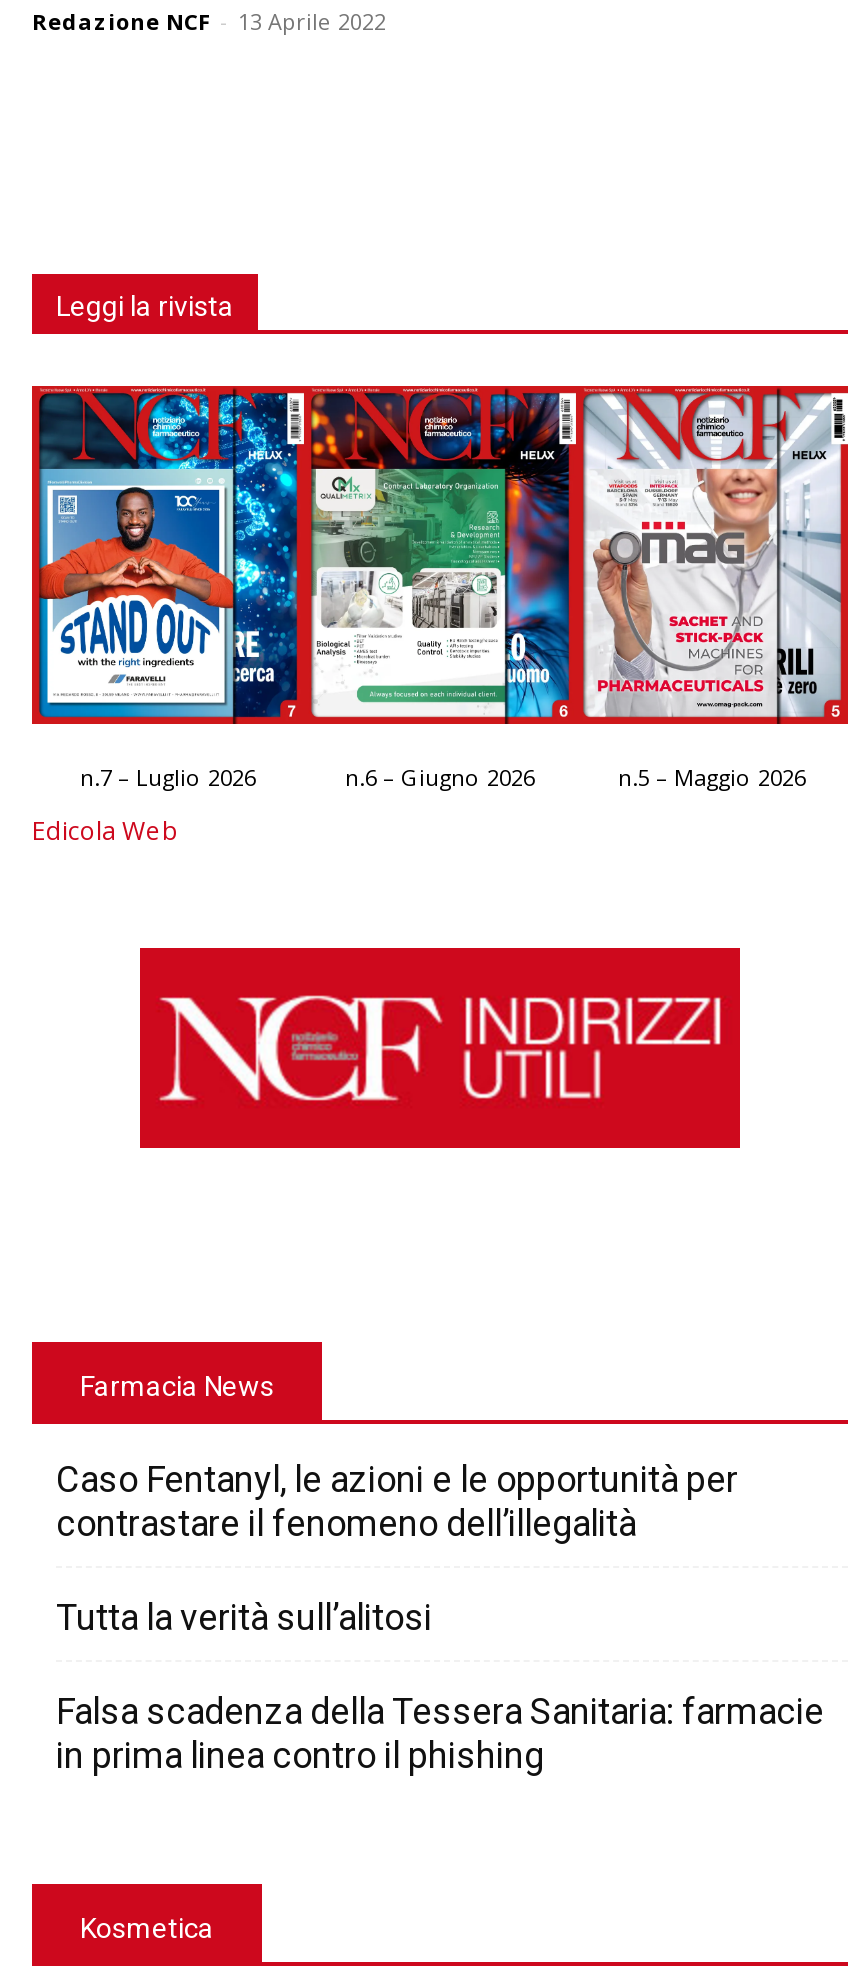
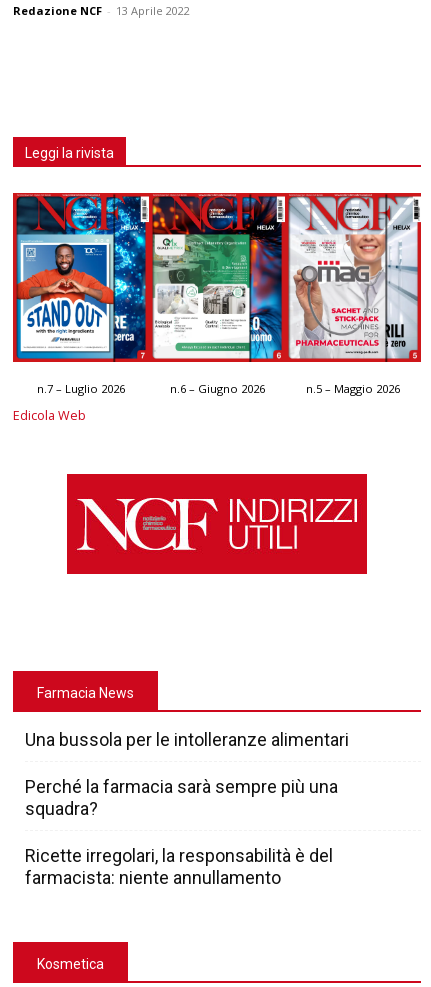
- Caso Fentanyl, le azioni e le opportunità per
- contrastare il fenomeno dell’illegalità
+ Una bussola per le intolleranze alimentari

- Tutta la verità sull’alitosi
+ Perché la farmacia sarà sempre più una
+ squadra?

- Falsa scadenza della Tessera Sanitaria: farmacie
- in prima linea contro il phishing
+ Ricette irregolari, la responsabilità è del
+ farmacista: niente annullamento
